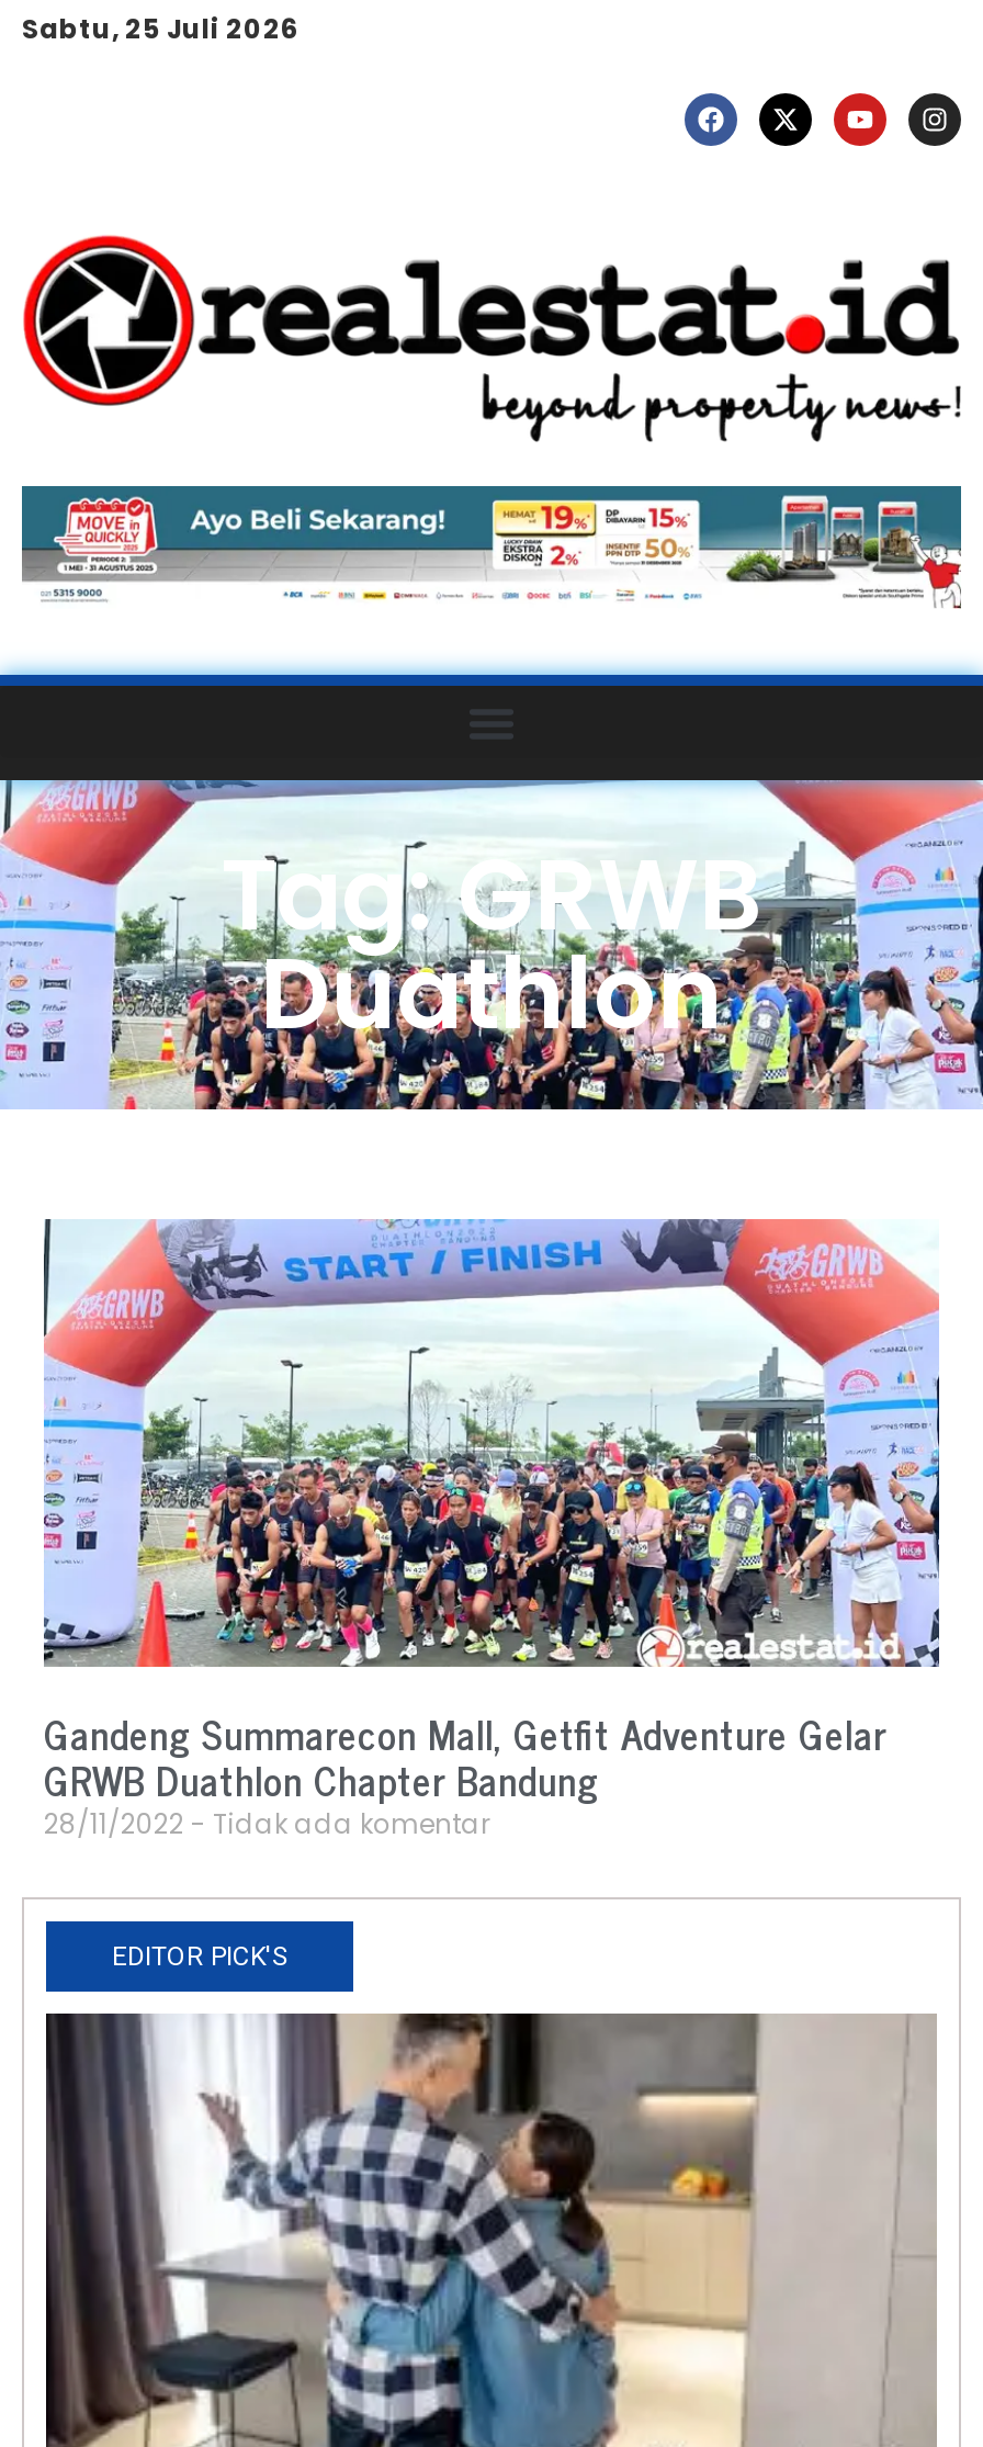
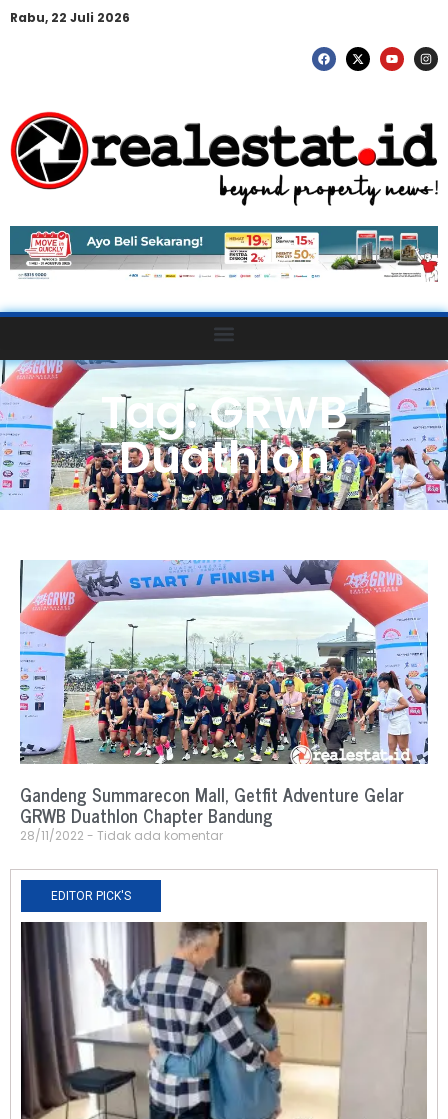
- Sabtu, 25 Juli 2026
+ Rabu, 22 Juli 2026
